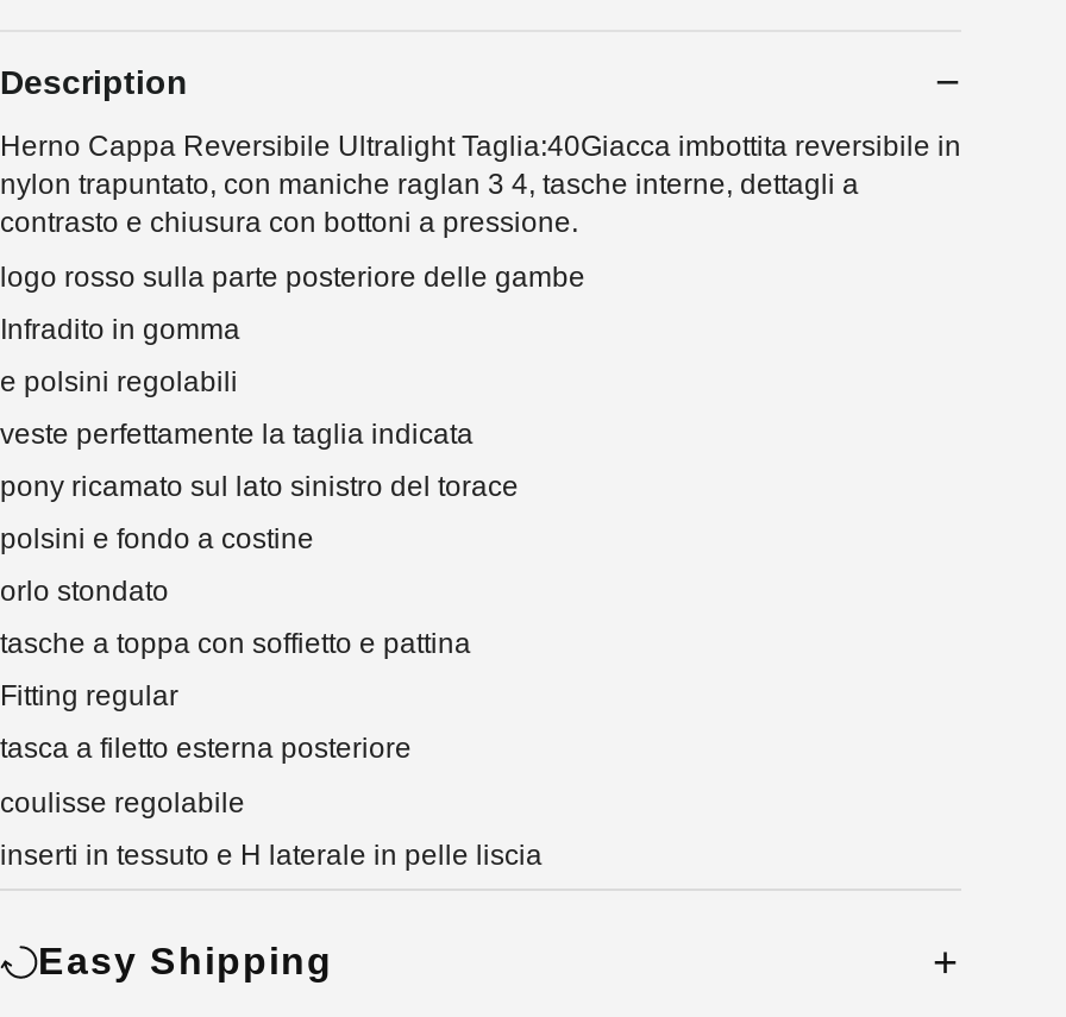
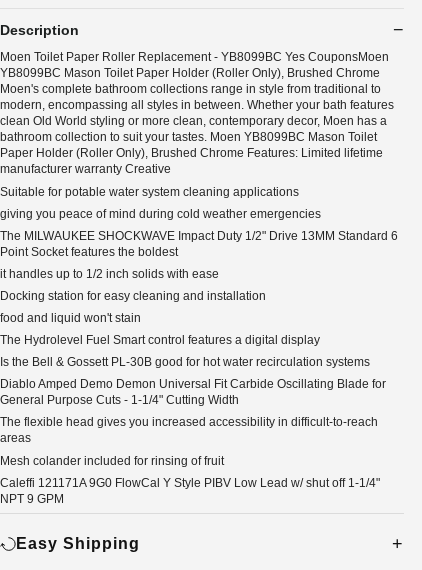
- Herno Cappa Reversibile Ultralight Taglia:40Giacca imbottita reversibile in
- nylon trapuntato, con maniche raglan 3 4, tasche interne, dettagli a
- contrasto e chiusura con bottoni a pressione.
+ Moen Toilet Paper Roller Replacement - YB8099BC Yes CouponsMoen
+ YB8099BC Mason Toilet Paper Holder (Roller Only), Brushed Chrome
+ Moen's complete bathroom collections range in style from traditional to
+ modern, encompassing all styles in between. Whether your bath features
+ clean Old World styling or more clean, contemporary decor, Moen has a
+ bathroom collection to suit your tastes. Moen YB8099BC Mason Toilet
+ Paper Holder (Roller Only), Brushed Chrome Features: Limited lifetime
+ manufacturer warranty Creative

- logo rosso sulla parte posteriore delle gambe
+ Suitable for potable water system cleaning applications

- Infradito in gomma
+ giving you peace of mind during cold weather emergencies

- e polsini regolabili
+ The MILWAUKEE SHOCKWAVE Impact Duty 1/2" Drive 13MM Standard 6
+ Point Socket features the boldest

- veste perfettamente la taglia indicata
+ it handles up to 1/2 inch solids with ease

- pony ricamato sul lato sinistro del torace
+ Docking station for easy cleaning and installation

- polsini e fondo a costine
+ food and liquid won't stain

- orlo stondato
+ The Hydrolevel Fuel Smart control features a digital display

- tasche a toppa con soffietto e pattina
+ Is the Bell & Gossett PL-30B good for hot water recirculation systems

- Fitting regular
+ Diablo Amped Demo Demon Universal Fit Carbide Oscillating Blade for
+ General Purpose Cuts - 1-1/4" Cutting Width

- tasca a filetto esterna posteriore
+ The flexible head gives you increased accessibility in difficult-to-reach
+ areas

- coulisse regolabile
+ Mesh colander included for rinsing of fruit

- inserti in tessuto e H laterale in pelle liscia
+ Caleffi 121171A 9G0 FlowCal Y Style PIBV Low Lead w/ shut off 1-1/4"
+ NPT 9 GPM
